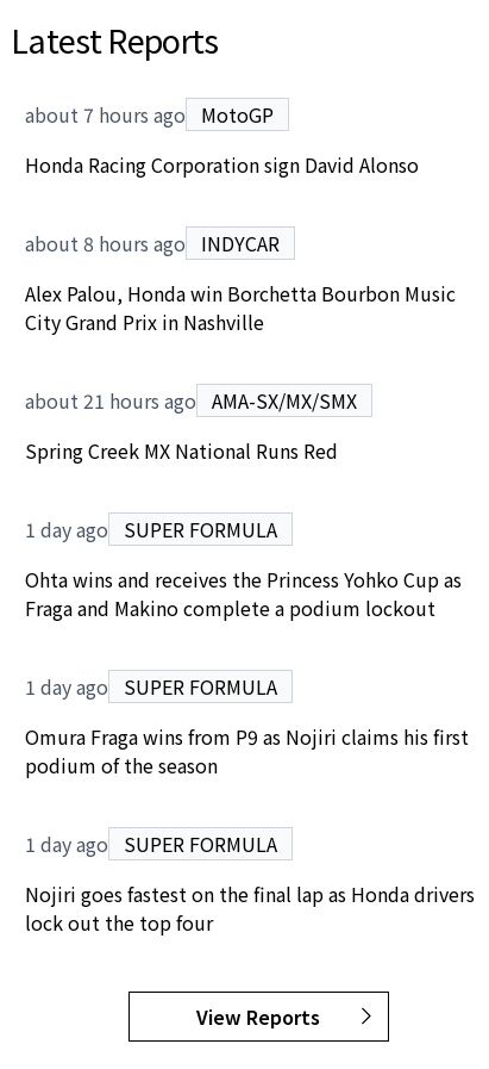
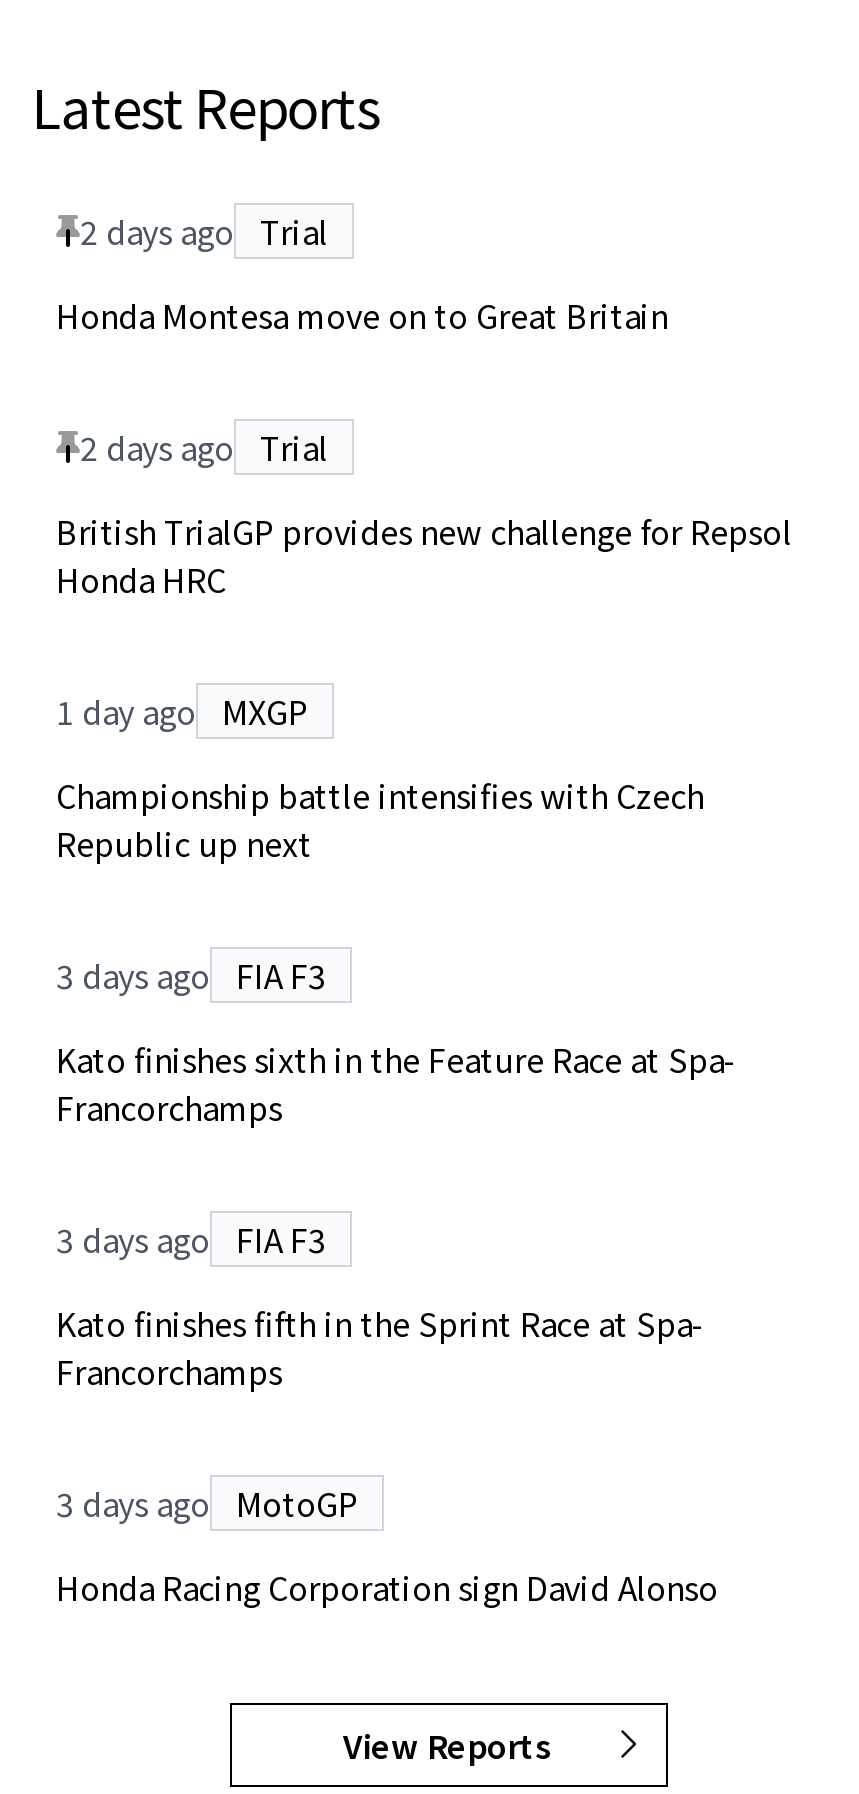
- about 7 hours ago MotoGP
+ 2 days ago Trial
+ Honda Montesa move on to Great Britain
+ 2 days ago Trial
+ British TrialGP provides new challenge for Repsol
+ Honda HRC
+ 1 day ago MXGP
+ Championship battle intensifies with Czech
+ Republic up next
+ 3 days ago FIA F3
+ Kato finishes sixth in the Feature Race at Spa-
+ Francorchamps
+ 3 days ago FIA F3
+ Kato finishes fifth in the Sprint Race at Spa-
+ Francorchamps
+ 3 days ago MotoGP

moved down: Honda Racing Corporation sign David Alonso

- about 8 hours ago INDYCAR
- Alex Palou, Honda win Borchetta Bourbon Music
- City Grand Prix in Nashville
- about 21 hours ago AMA-SX/MX/SMX
- Spring Creek MX National Runs Red
- 1 day ago SUPER FORMULA
- Ohta wins and receives the Princess Yohko Cup as
- Fraga and Makino complete a podium lockout
- 1 day ago SUPER FORMULA
- Omura Fraga wins from P9 as Nojiri claims his first
- podium of the season
- 1 day ago SUPER FORMULA
- Nojiri goes fastest on the final lap as Honda drivers
- lock out the top four
